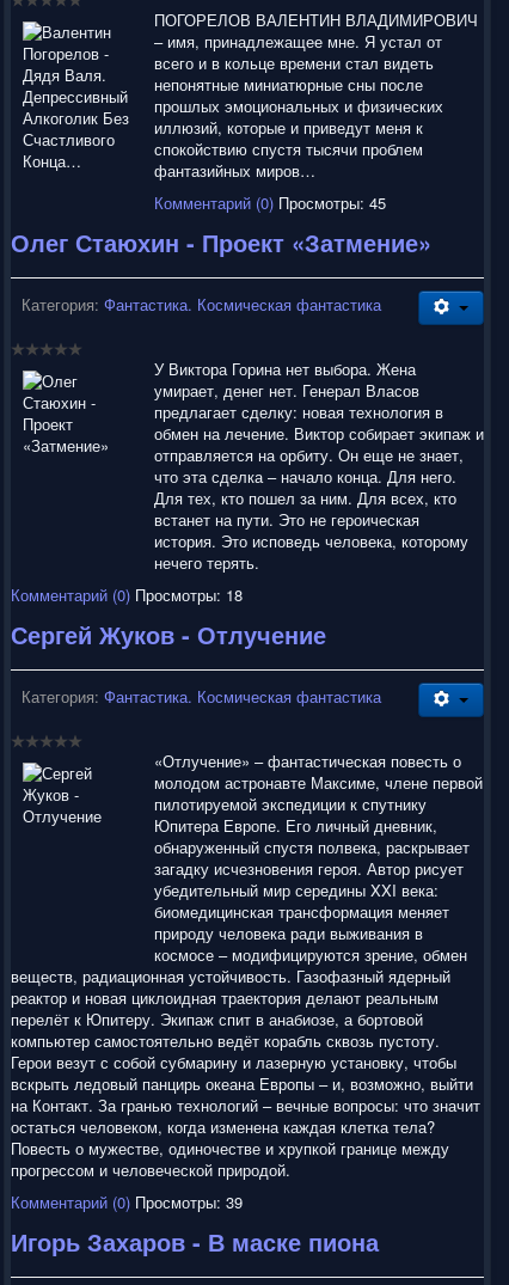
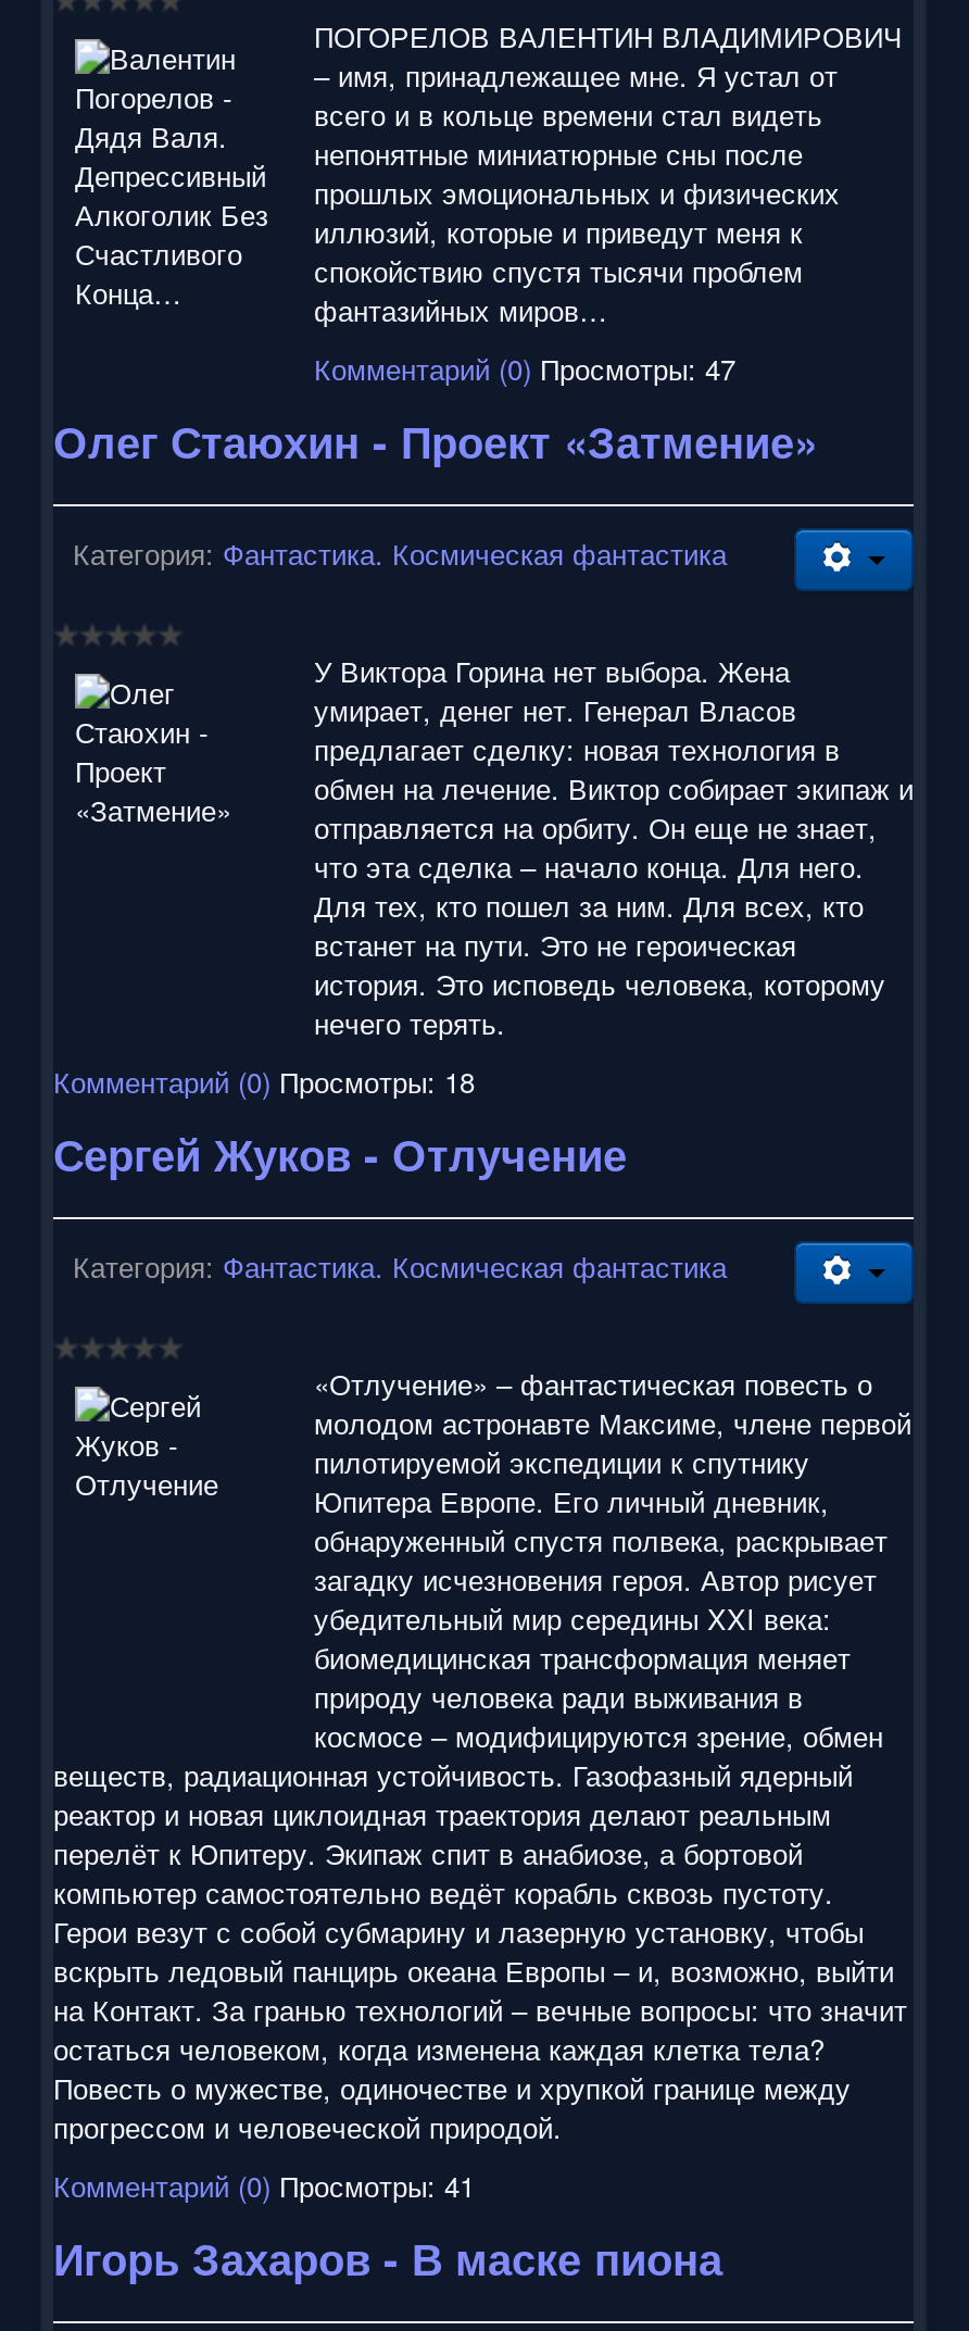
- Комментарий (0) Просмотры: 45
+ Комментарий (0) Просмотры: 47

- Комментарий (0) Просмотры: 39
+ Комментарий (0) Просмотры: 41
